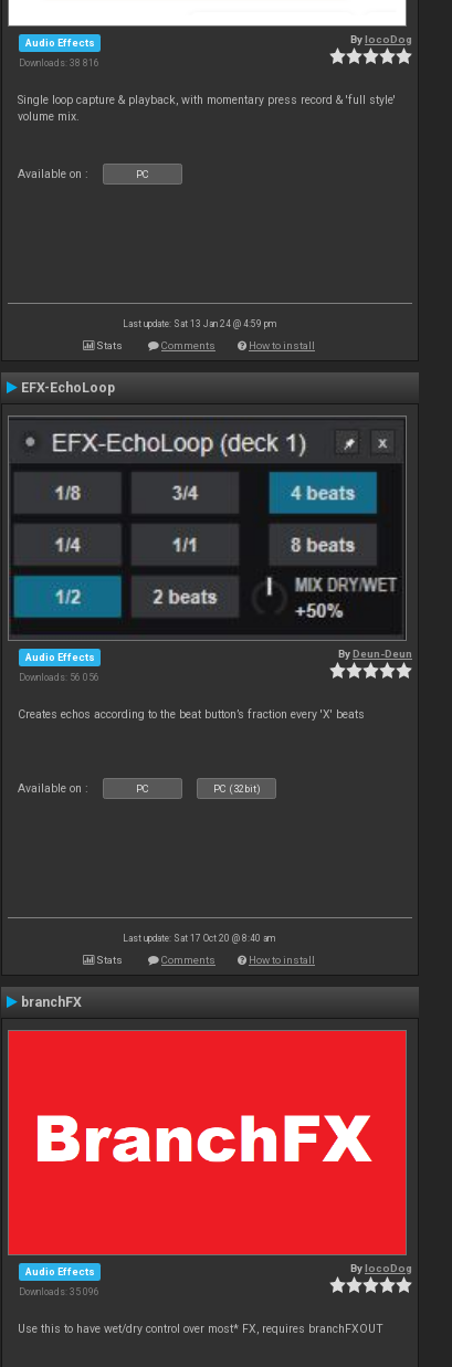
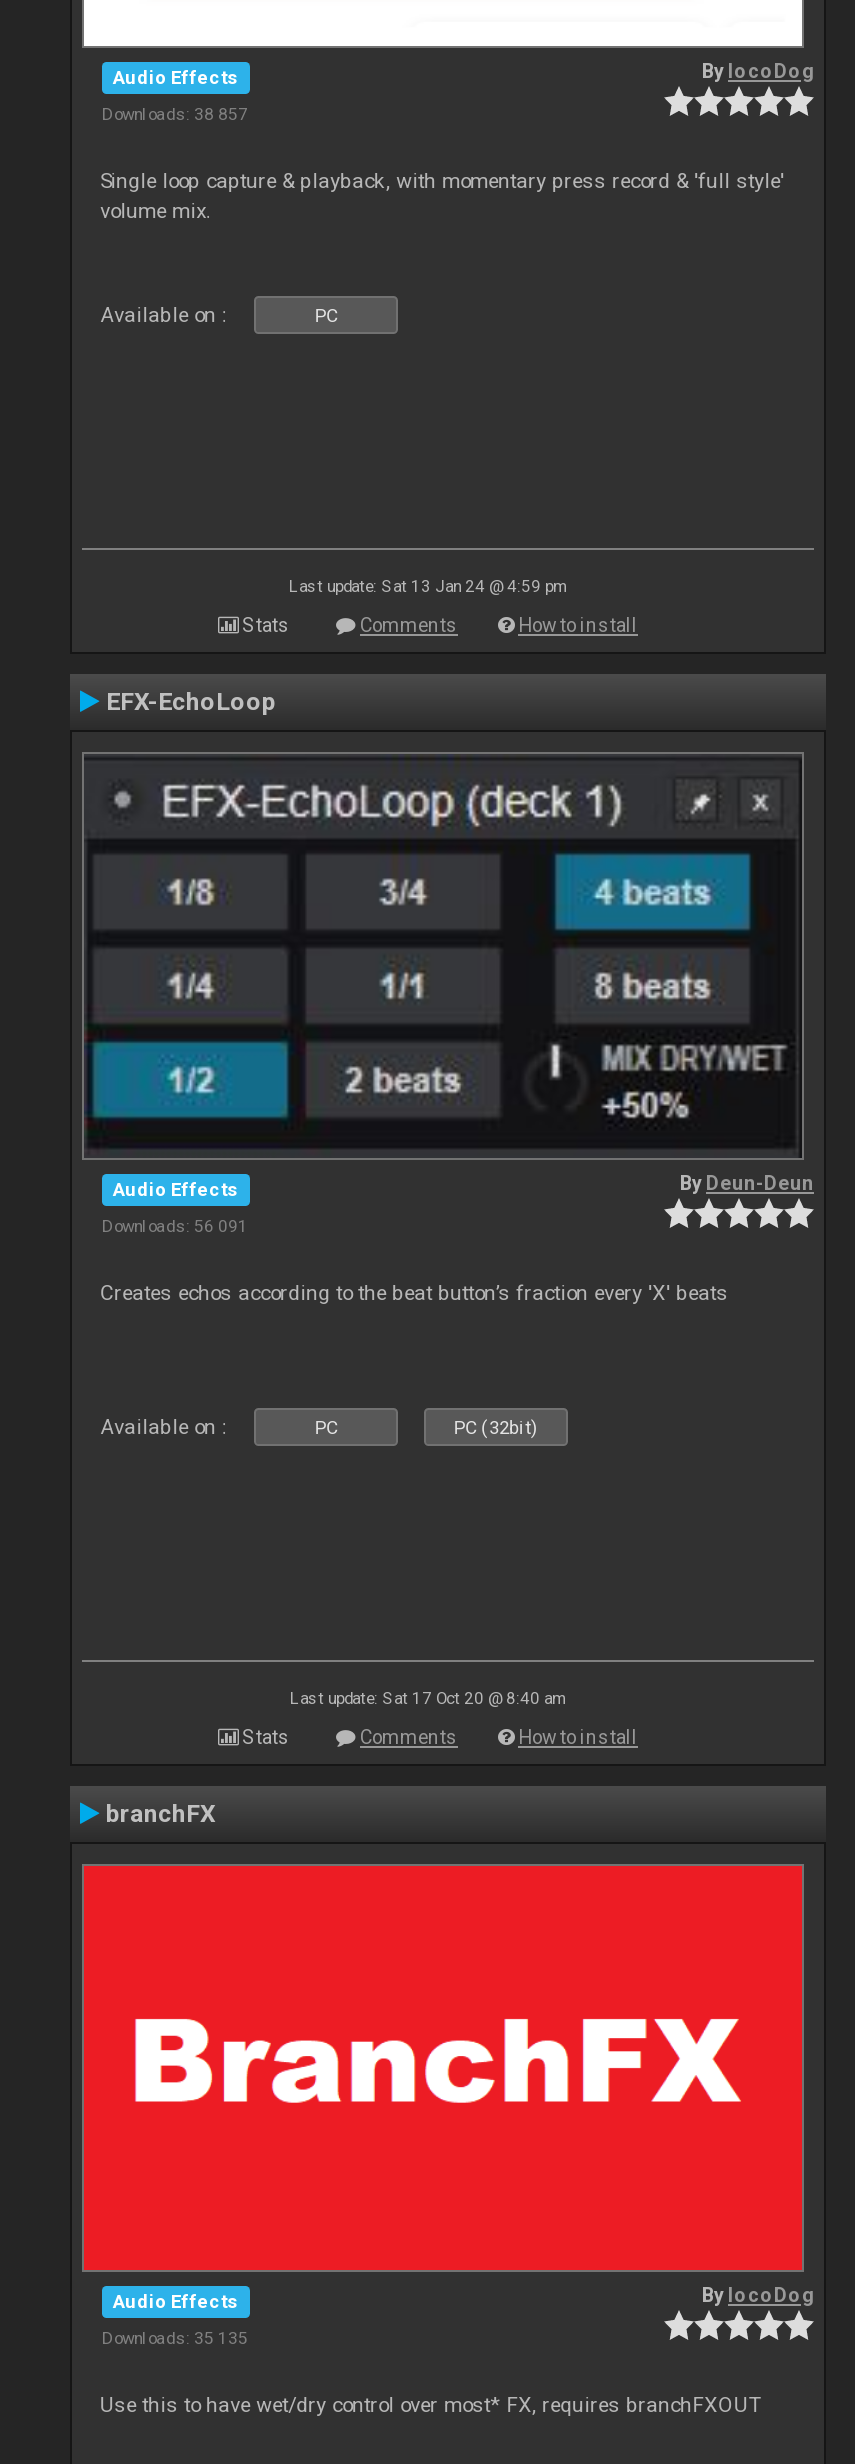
- Downloads: 38 816
+ Downloads: 38 857

- Downloads: 56 056
+ Downloads: 56 091

- Downloads: 35 096
+ Downloads: 35 135
